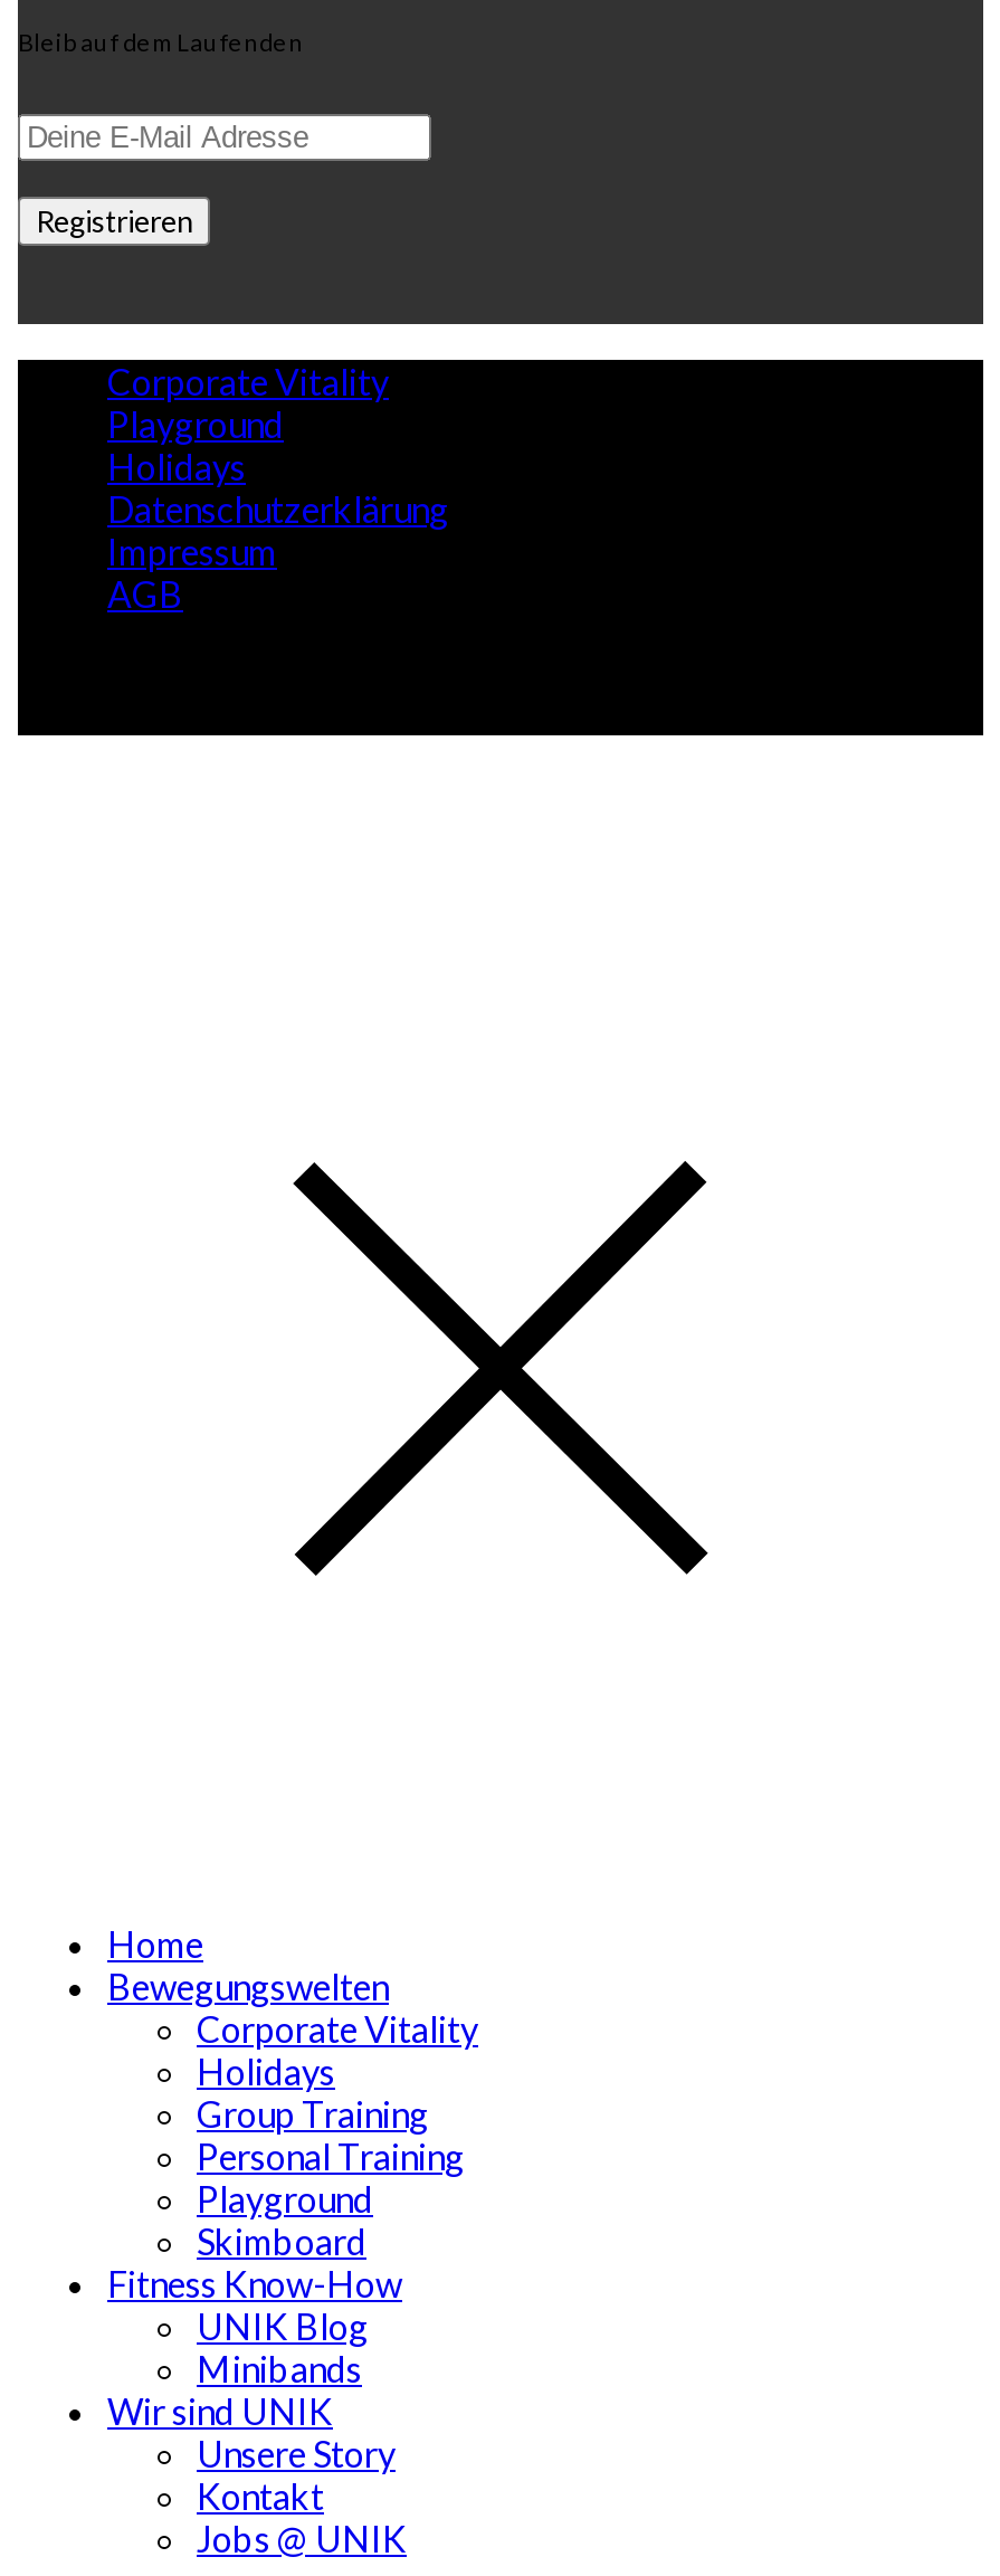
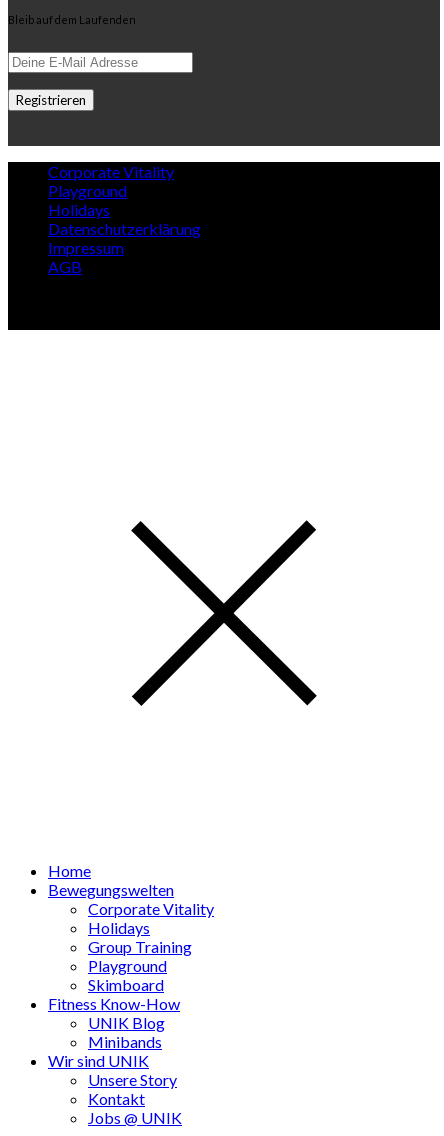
- Personal Training
